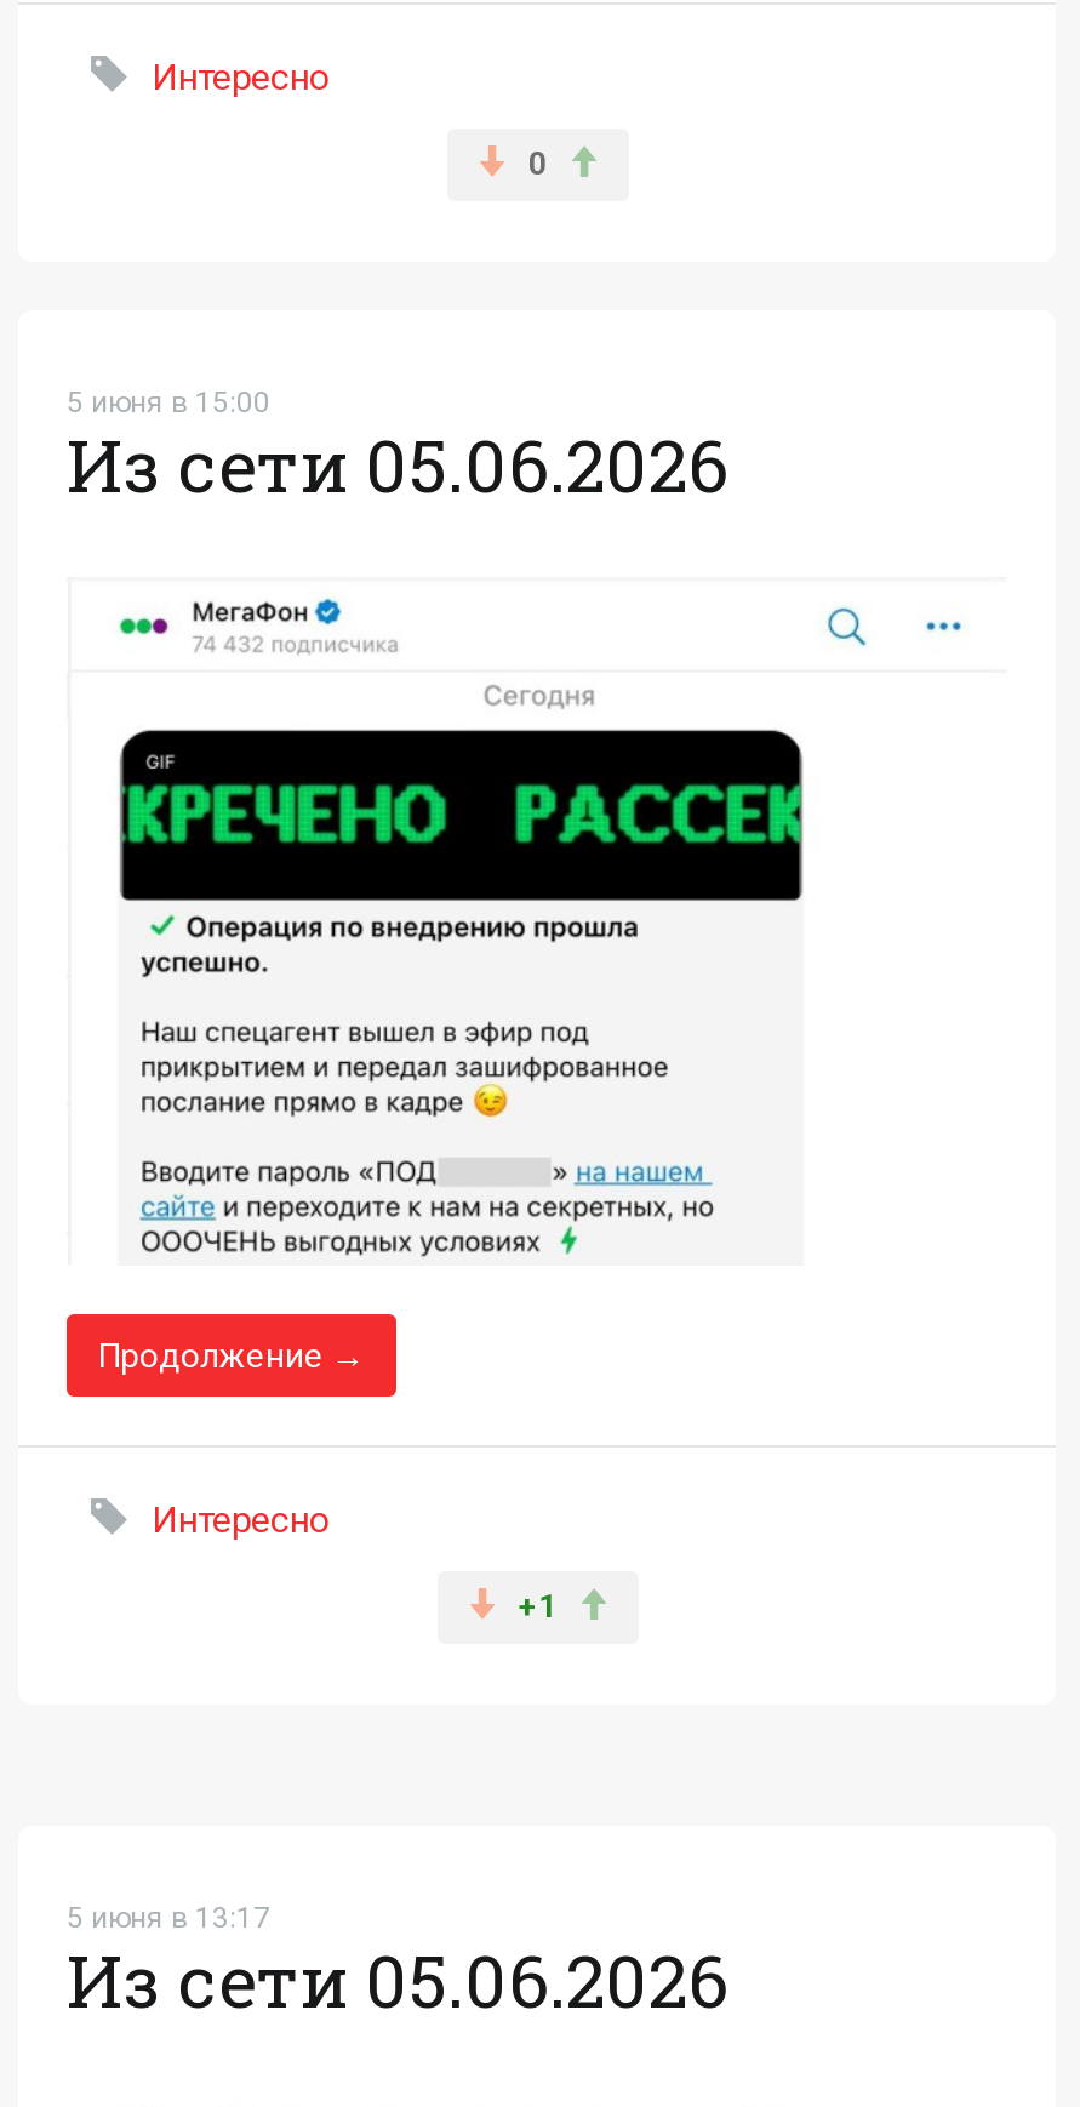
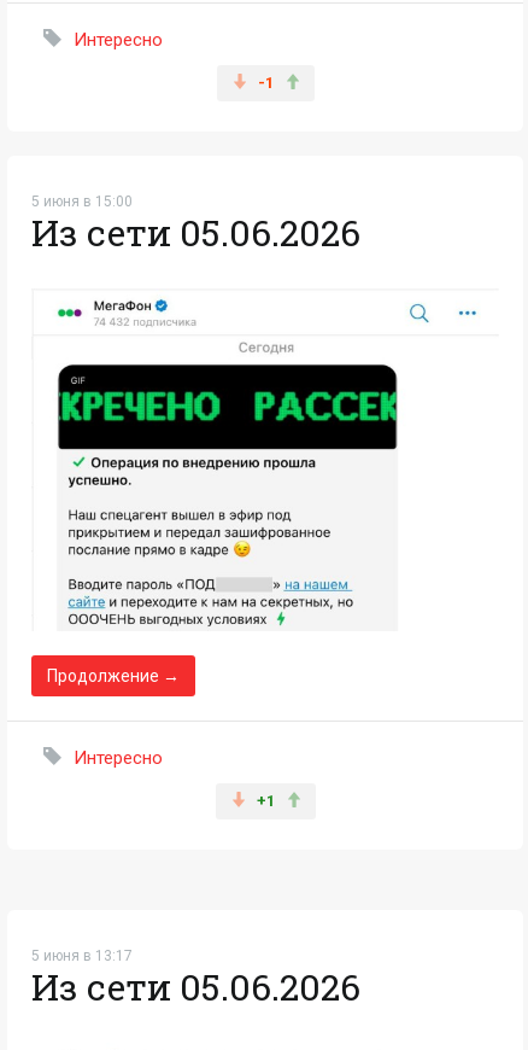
- 0
+ -1
